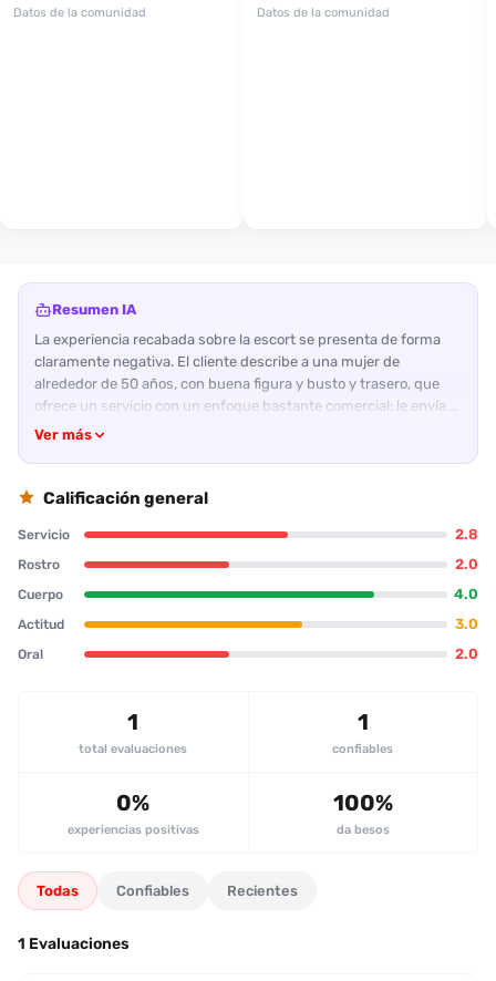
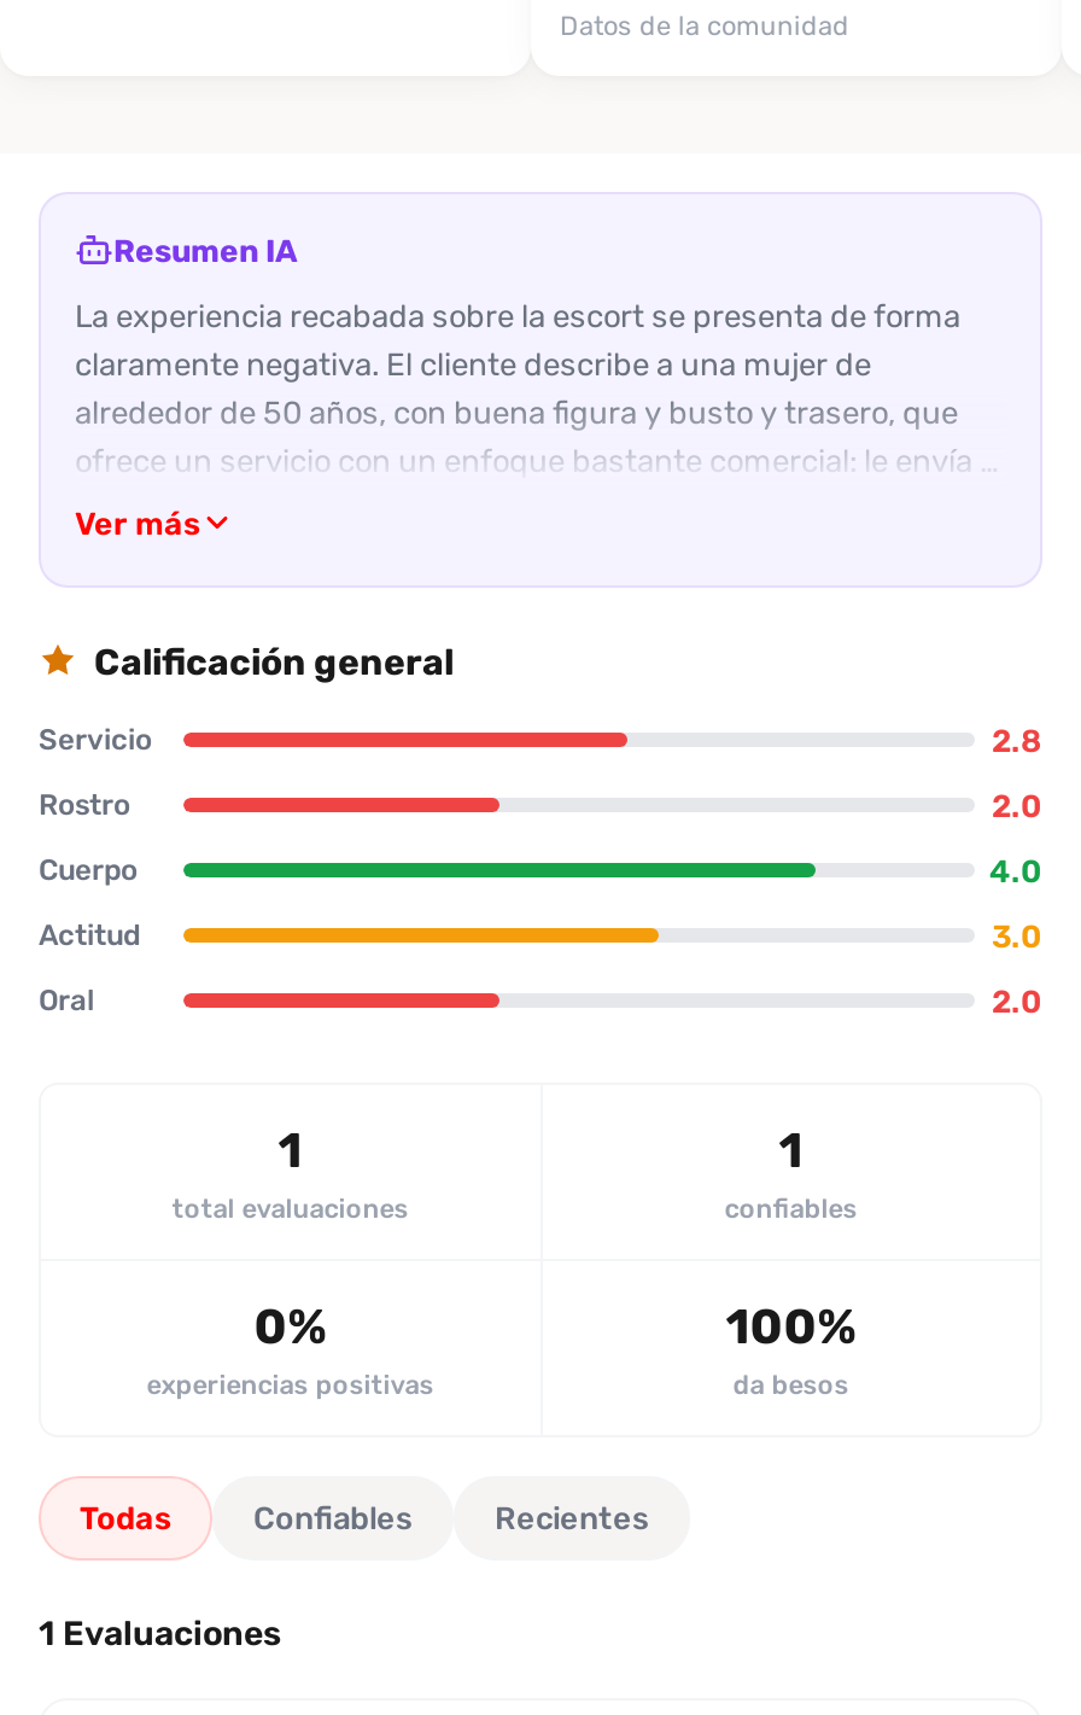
- Datos de la comunidad
